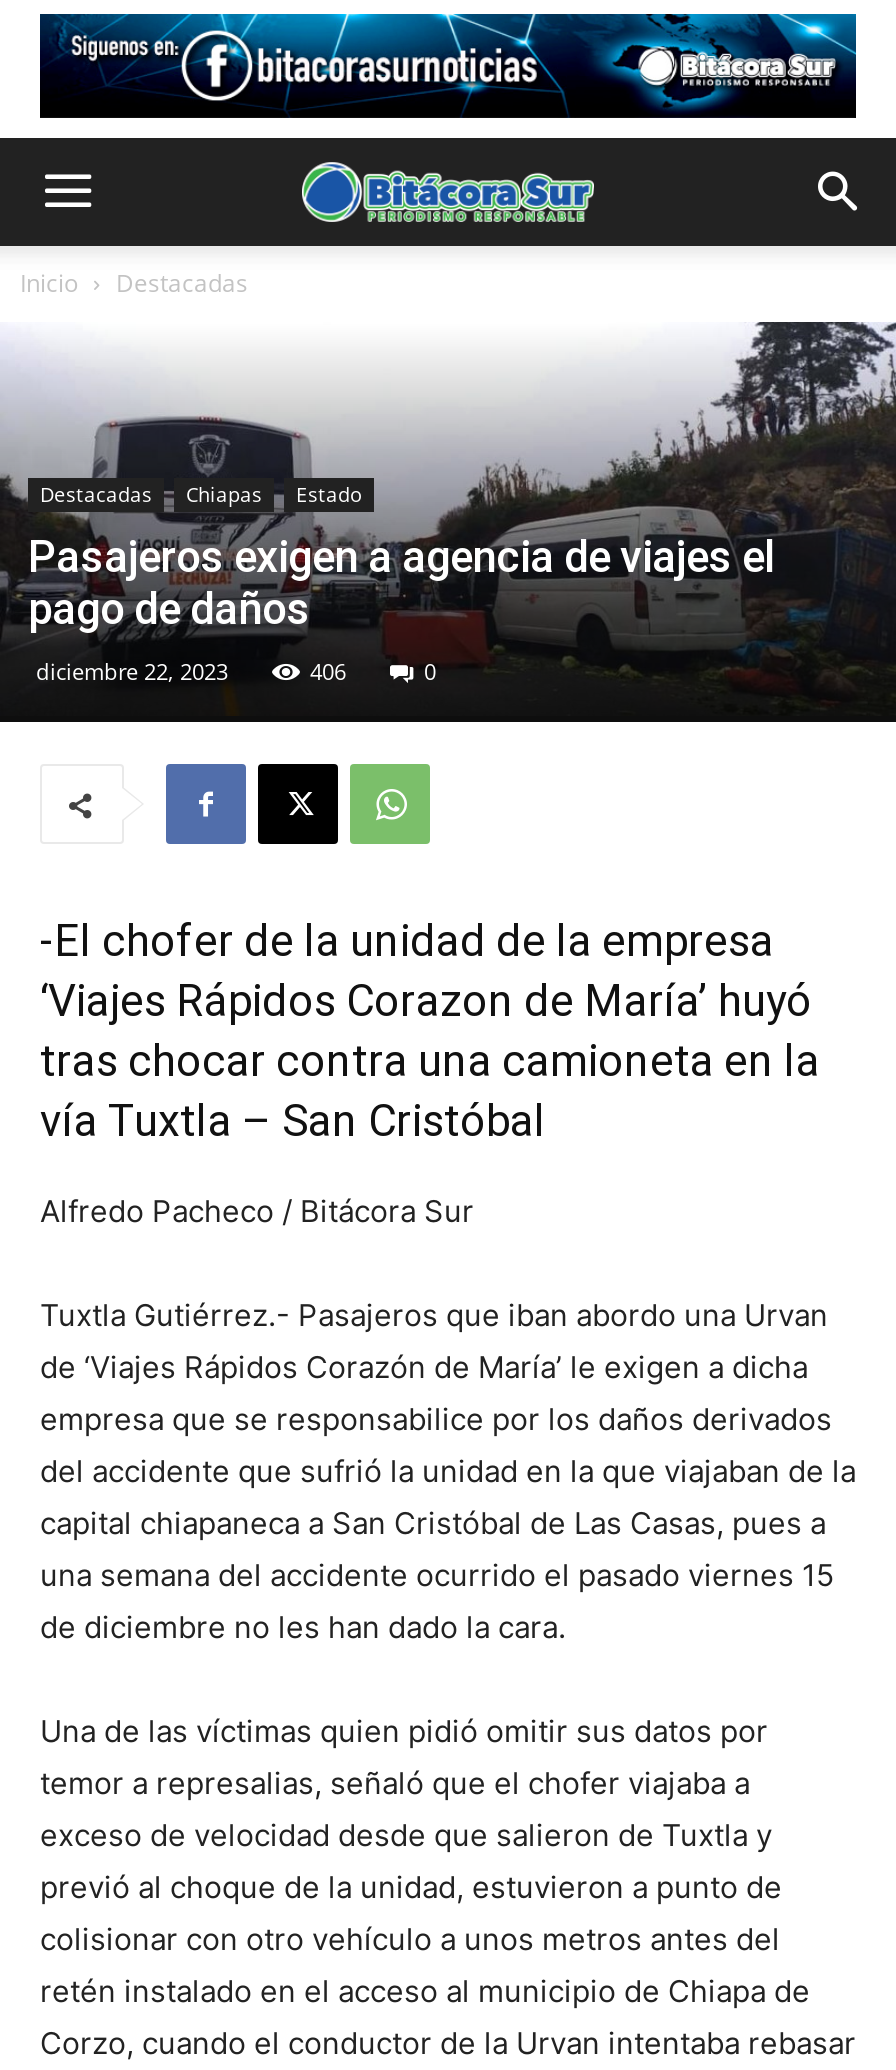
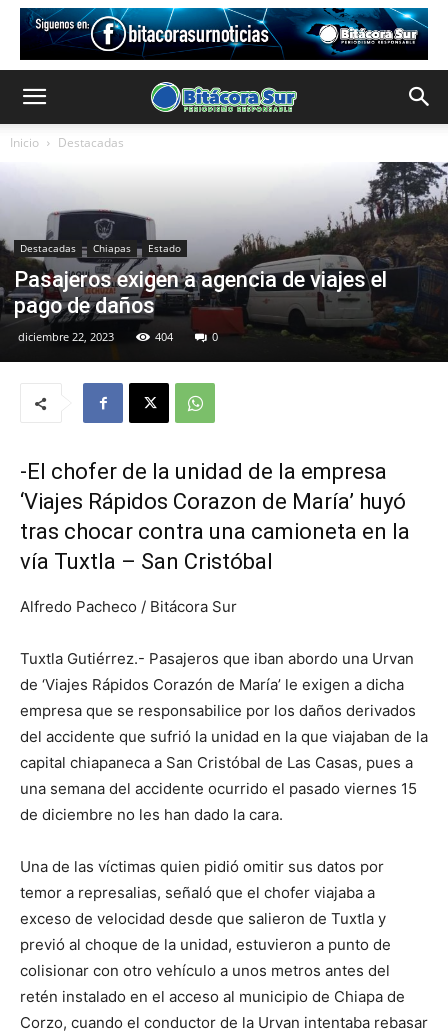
- 406
+ 404
